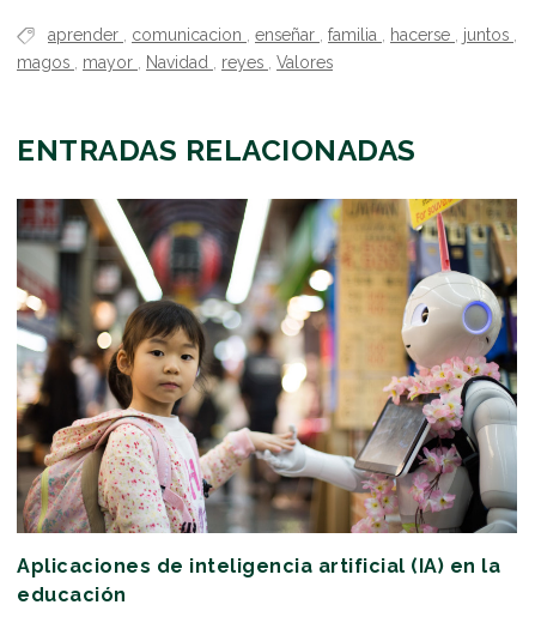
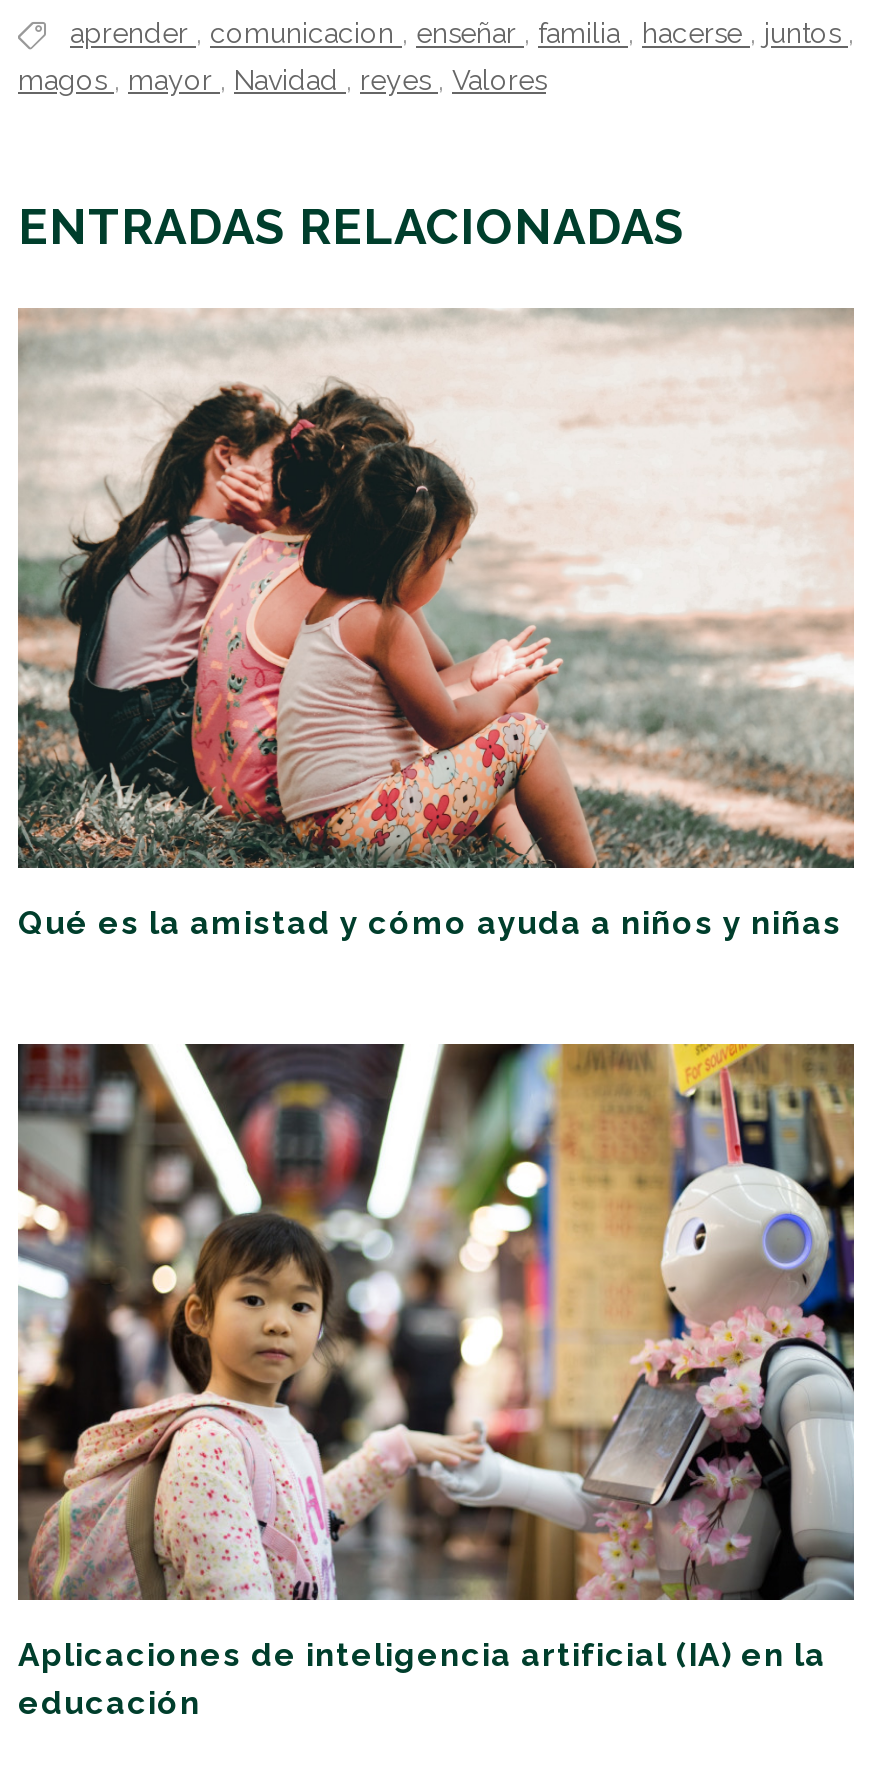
+ [image]
+ Qué es la amistad y cómo ayuda a niños y niñas
